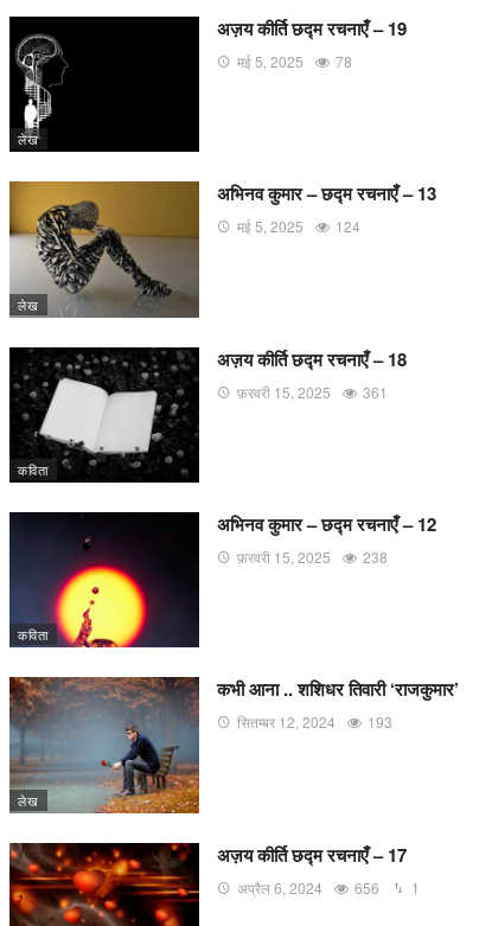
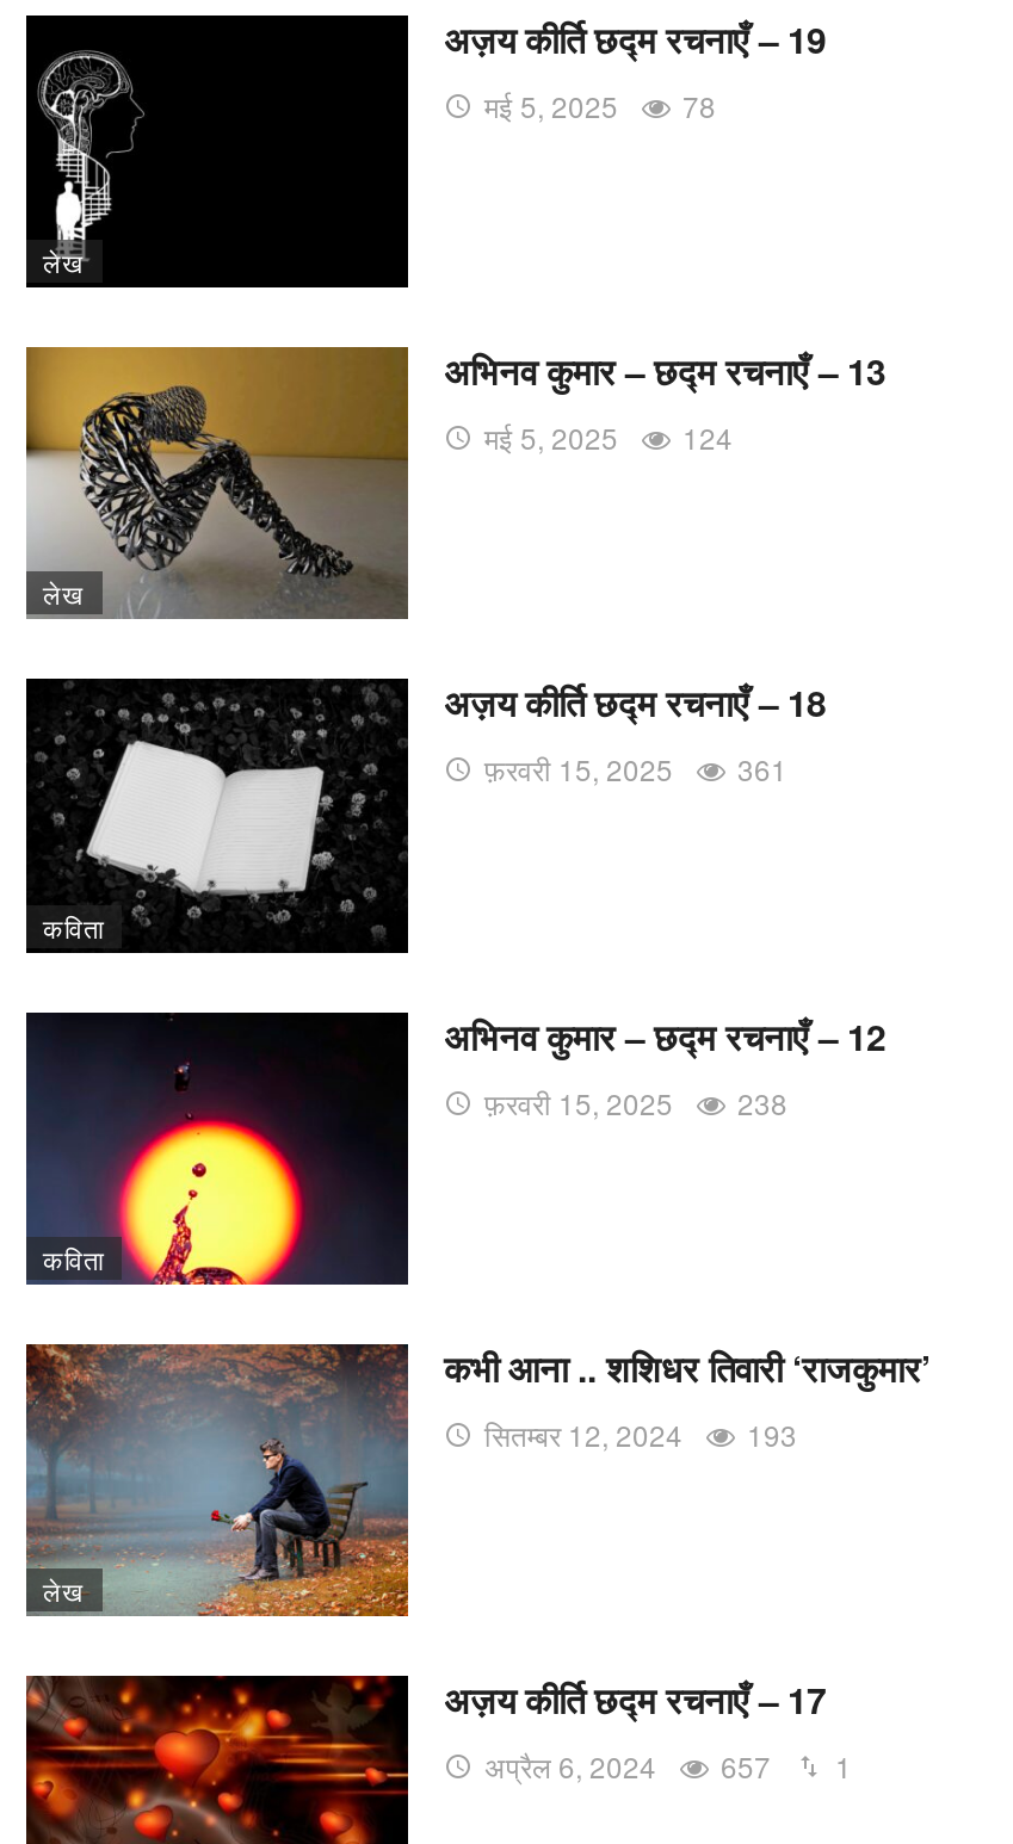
- अप्रैल 6, 2024 656 1
+ अप्रैल 6, 2024 657 1
